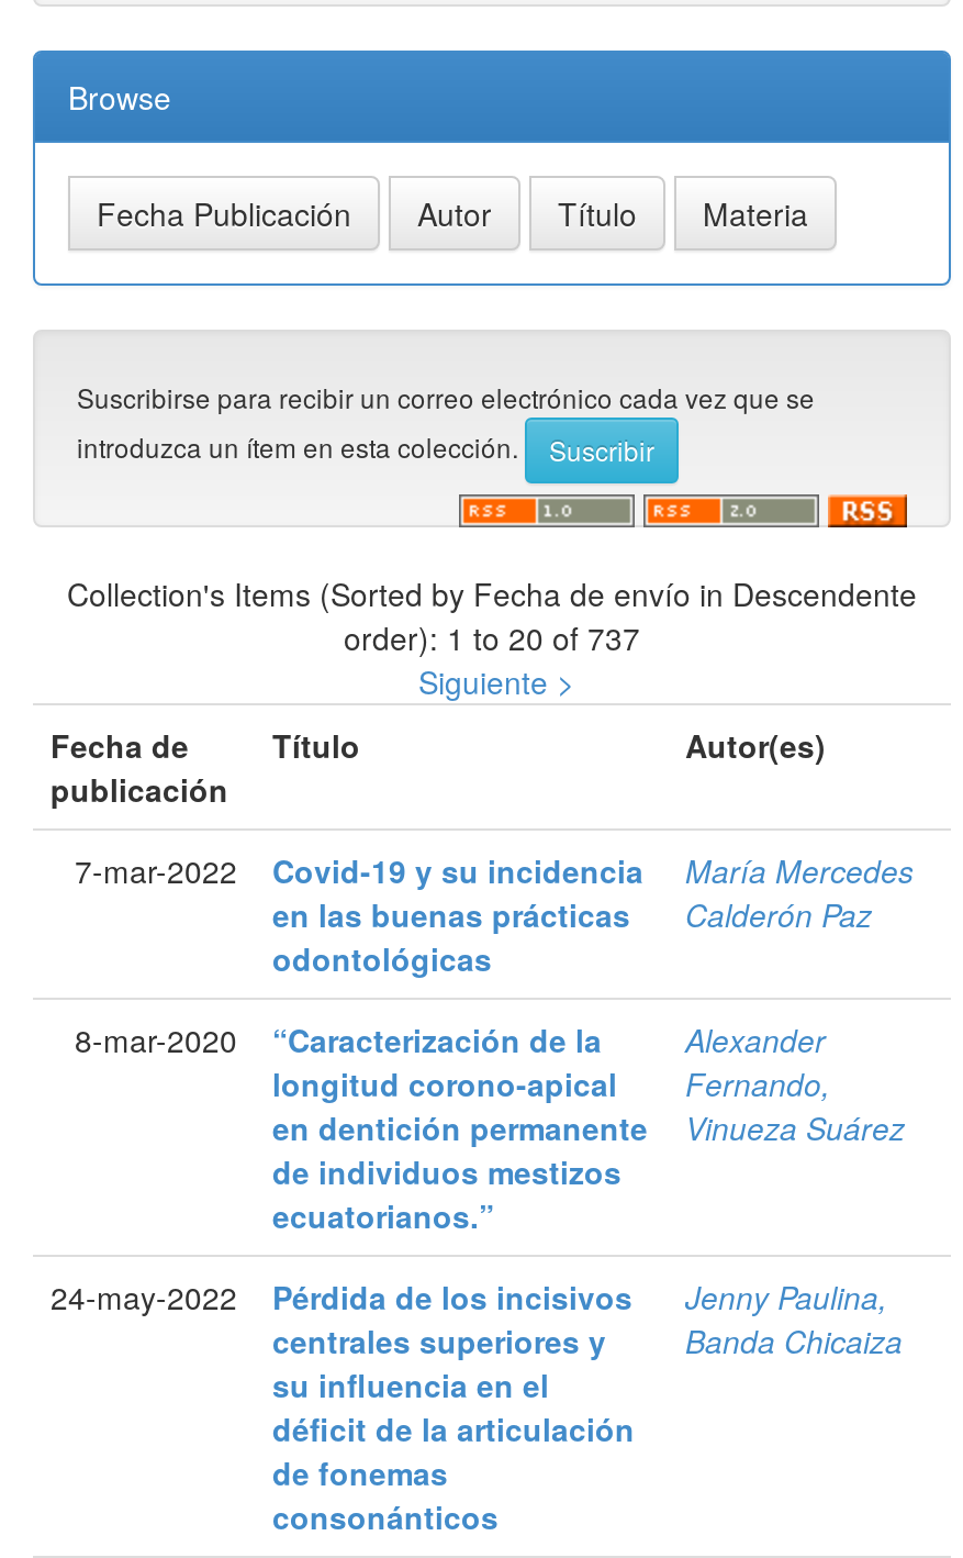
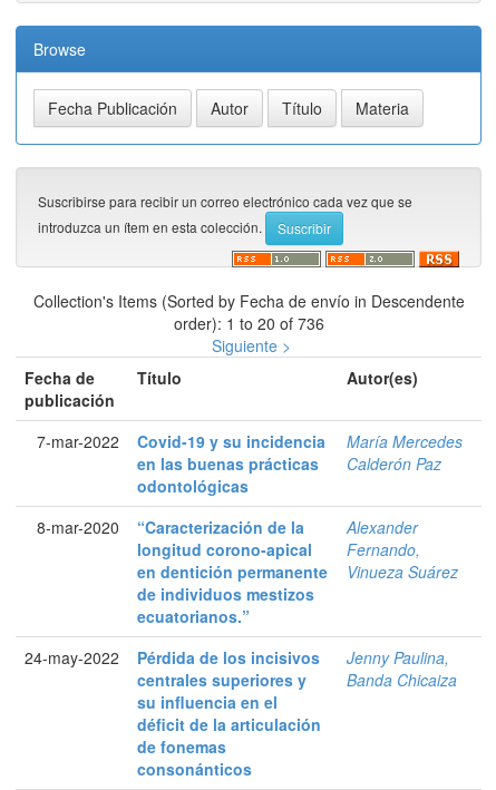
- order): 1 to 20 of 737
+ order): 1 to 20 of 736
